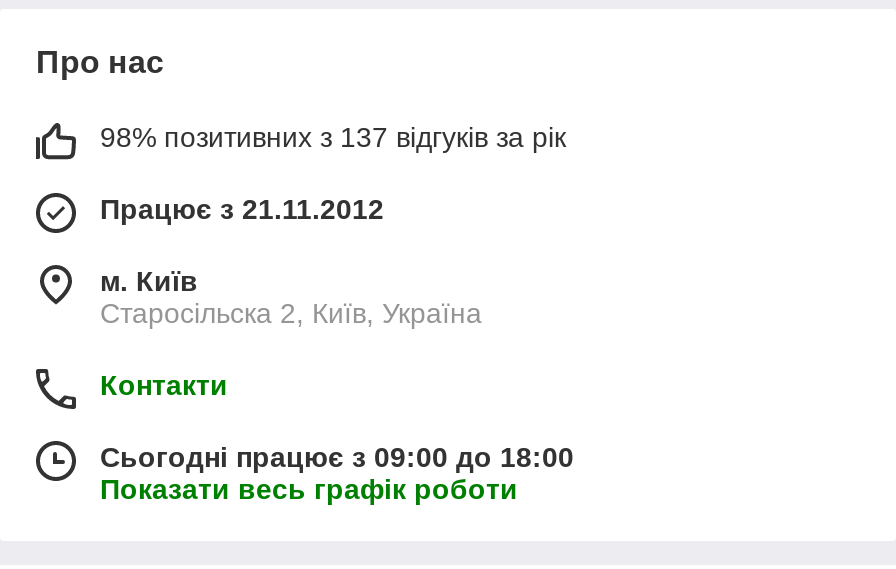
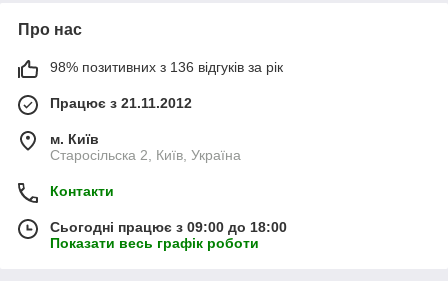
- 98% позитивних з 137 відгуків за рік
+ 98% позитивних з 136 відгуків за рік
